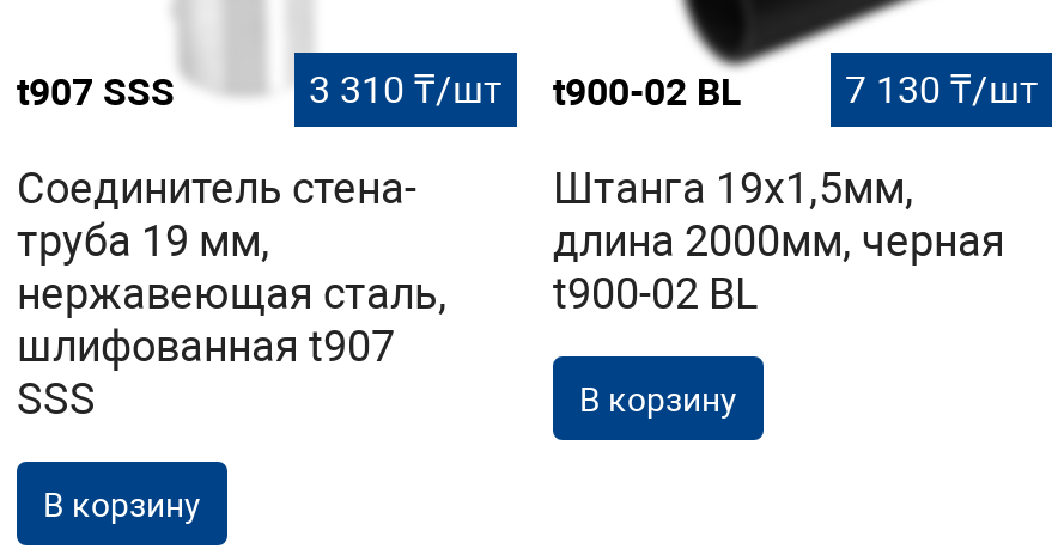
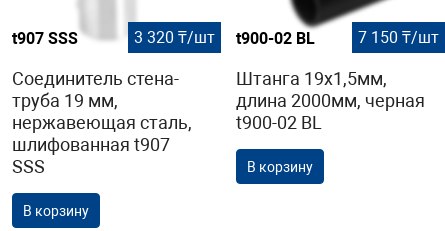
- 3 310 ₸/шт t900-02 BL
+ 3 320 ₸/шт t900-02 BL

- 7 130 ₸/шт
+ 7 150 ₸/шт
